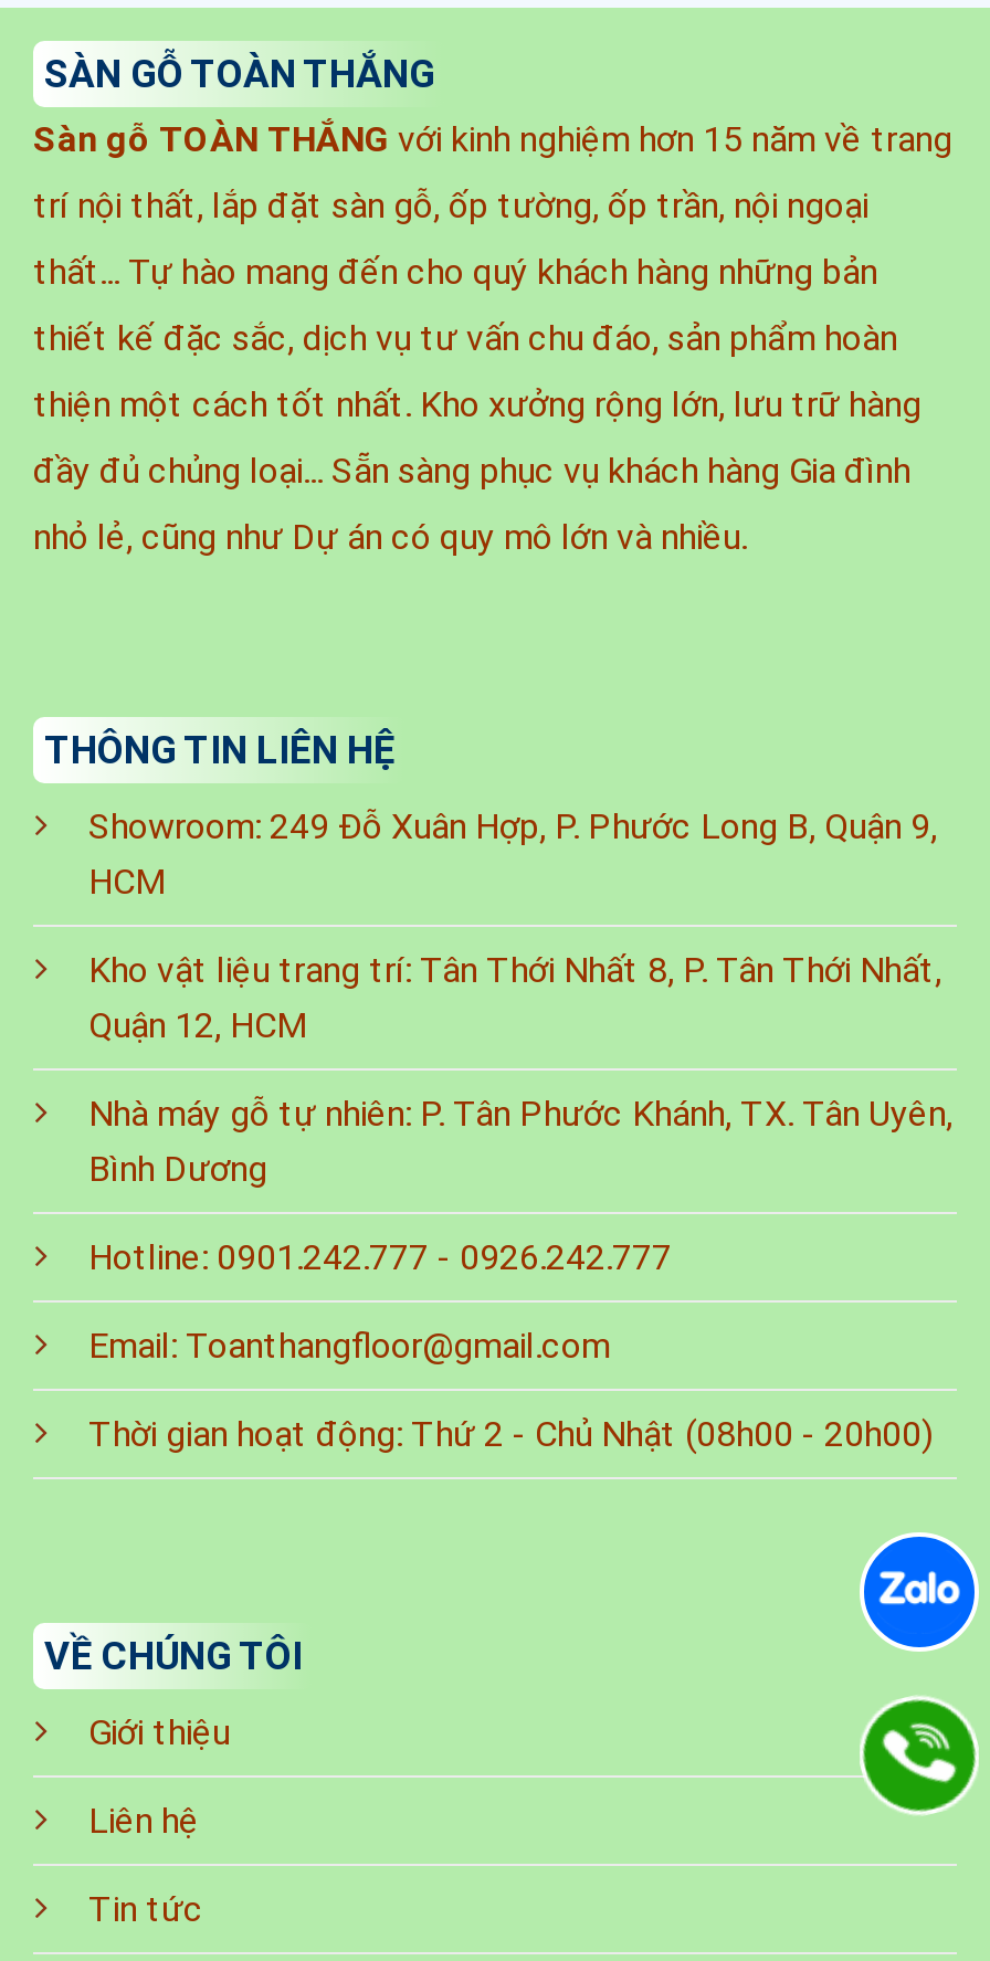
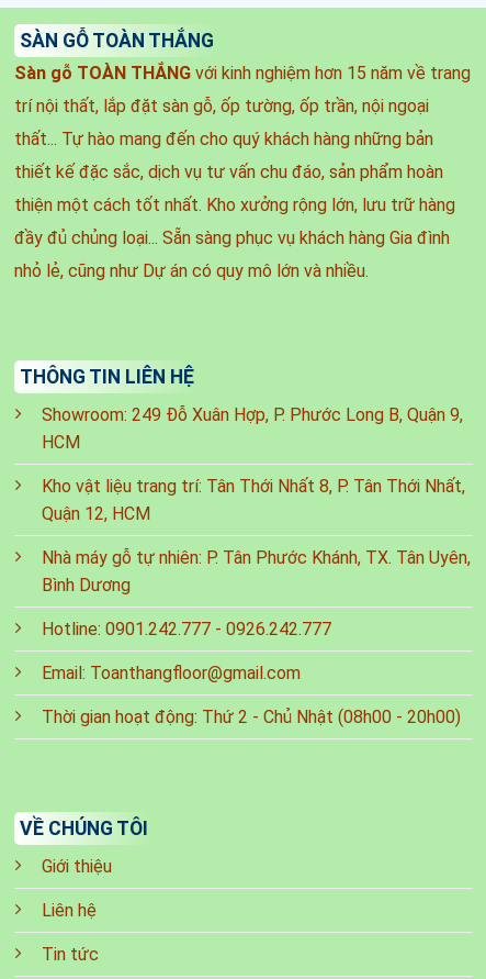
- [image]

- [image]
